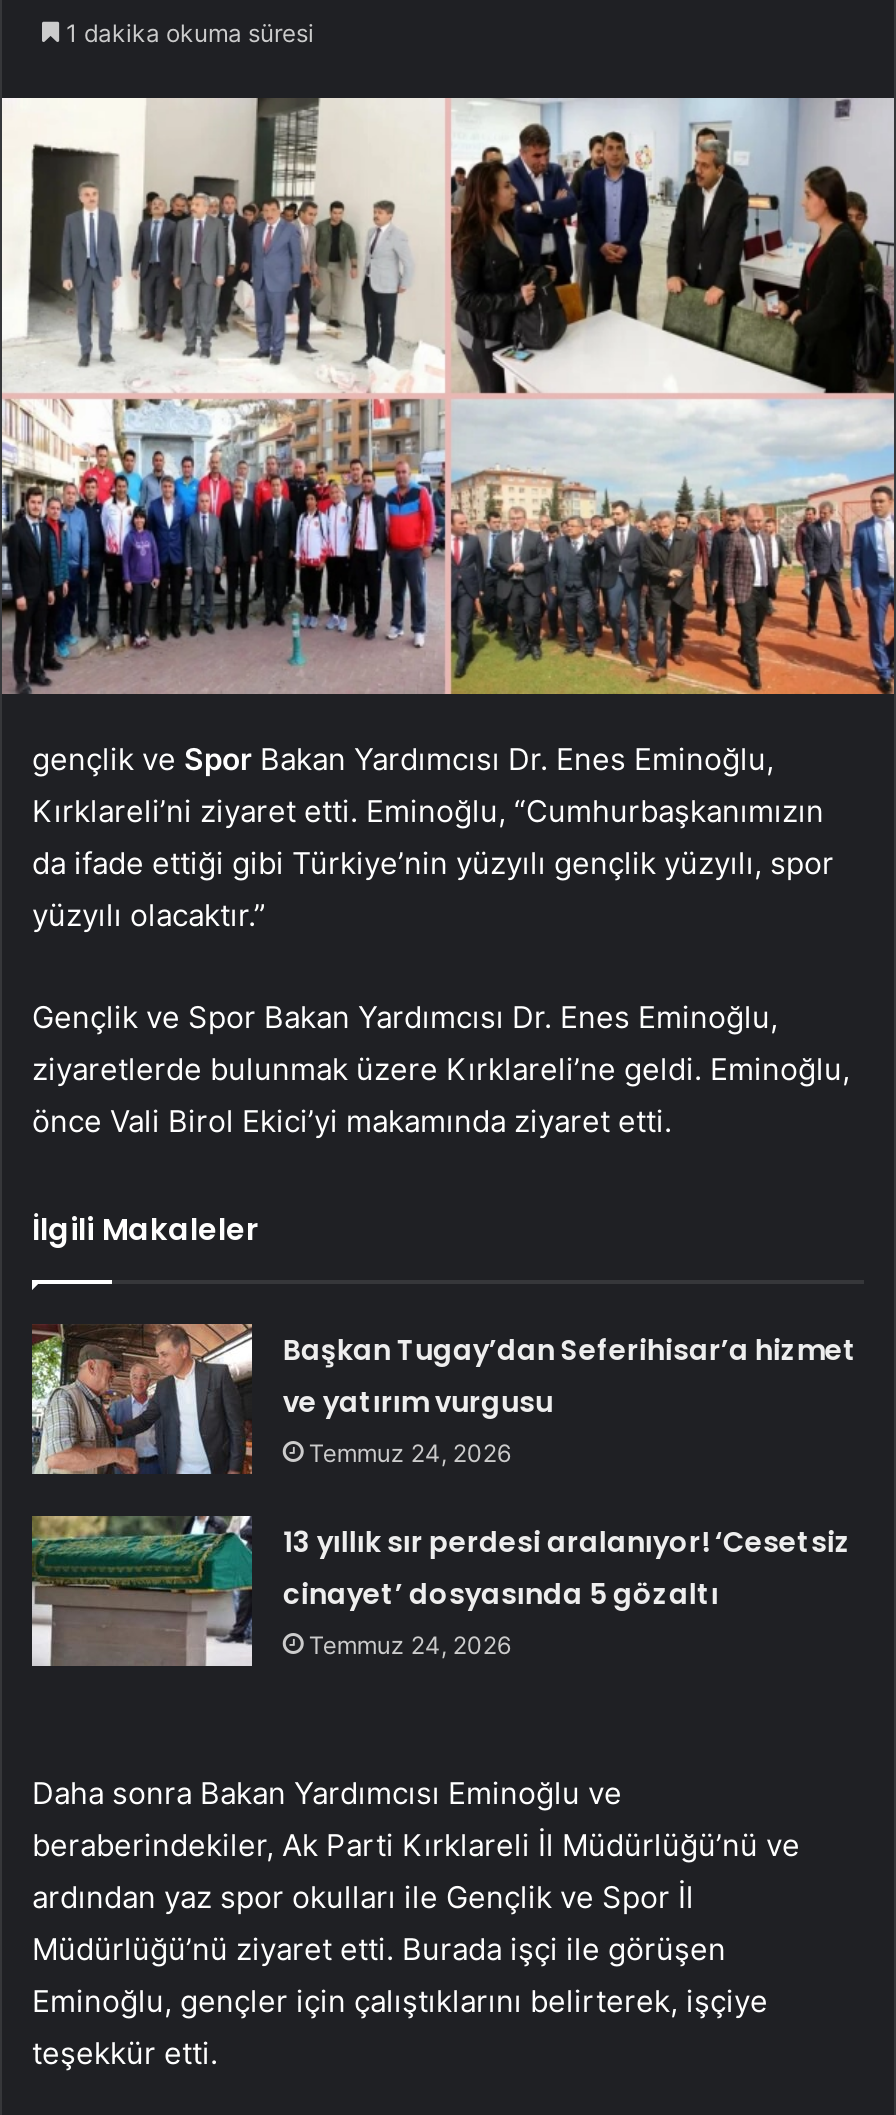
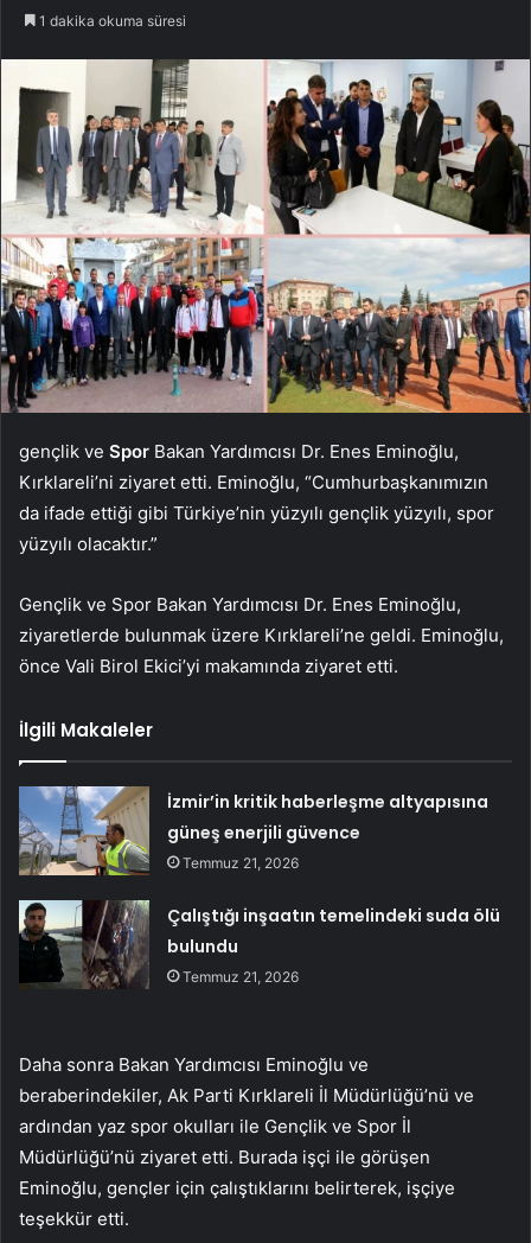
- [image]
- Başkan Tugay’dan Seferihisar’a hizmet
- ve yatırım vurgusu
- Temmuz 24, 2026
+ [image]
+ İzmir’in kritik haberleşme altyapısına
+ güneş enerjili güvence
+ Temmuz 21, 2026

- [image]
- 13 yıllık sır perdesi aralanıyor! ‘Cesetsiz
- cinayet’ dosyasında 5 gözaltı
- Temmuz 24, 2026
+ [image]
+ Çalıştığı inşaatın temelindeki suda ölü
+ bulundu
+ Temmuz 21, 2026
